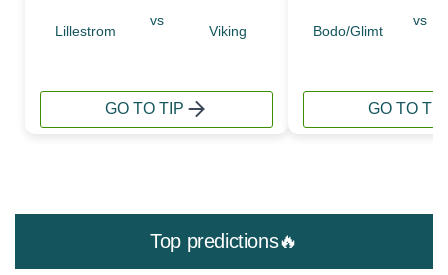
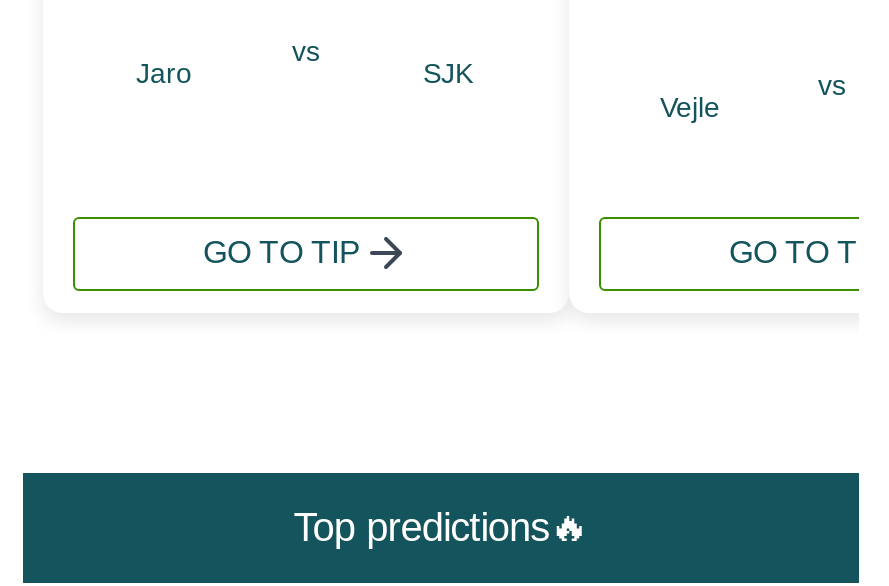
- Lillestrom
+ Jaro

- Viking
+ SJK

- Bodo/Glimt
+ Vejle
